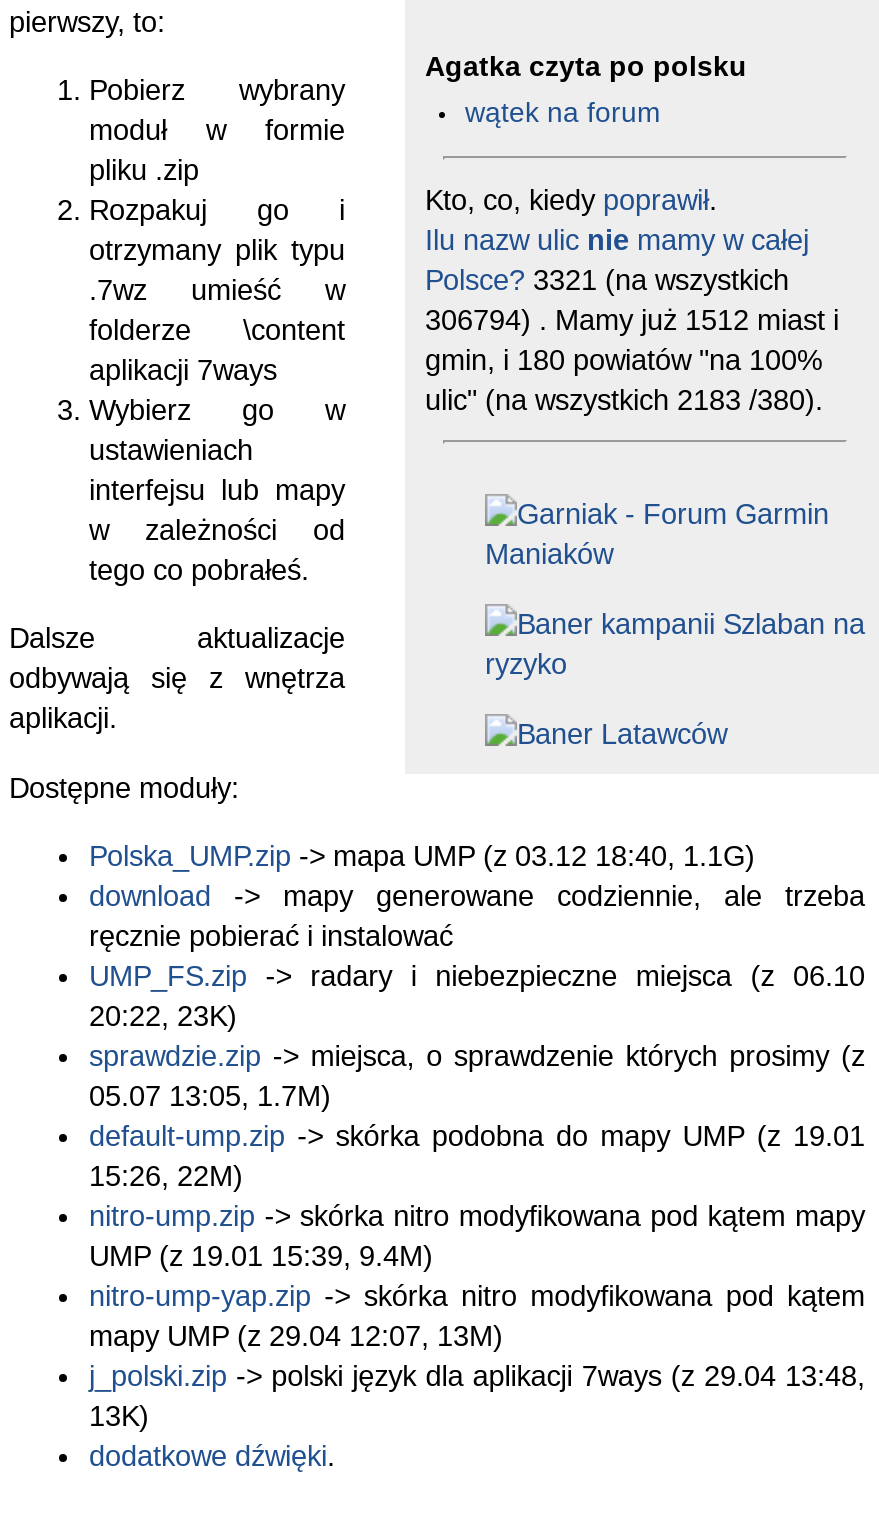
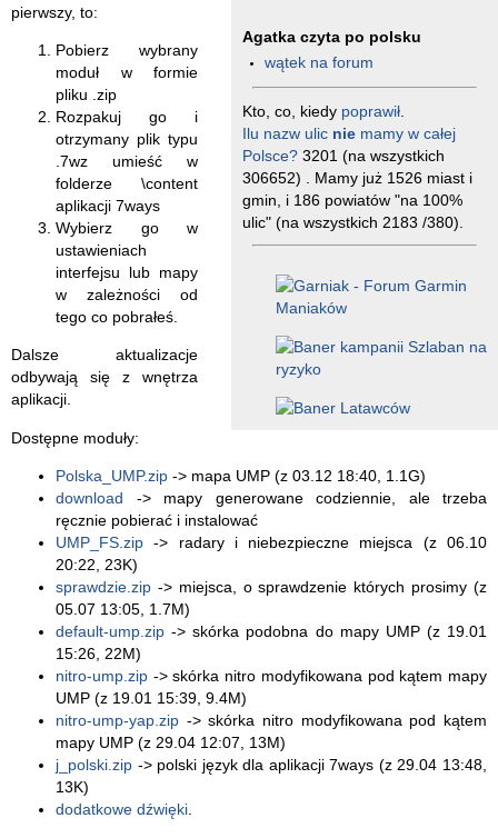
- Polsce? 3321 (na wszystkich
+ Polsce? 3201 (na wszystkich

- 306794) . Mamy już 1512 miast i
+ 306652) . Mamy już 1526 miast i

- gmin, i 180 powiatów "na 100%
+ gmin, i 186 powiatów "na 100%
